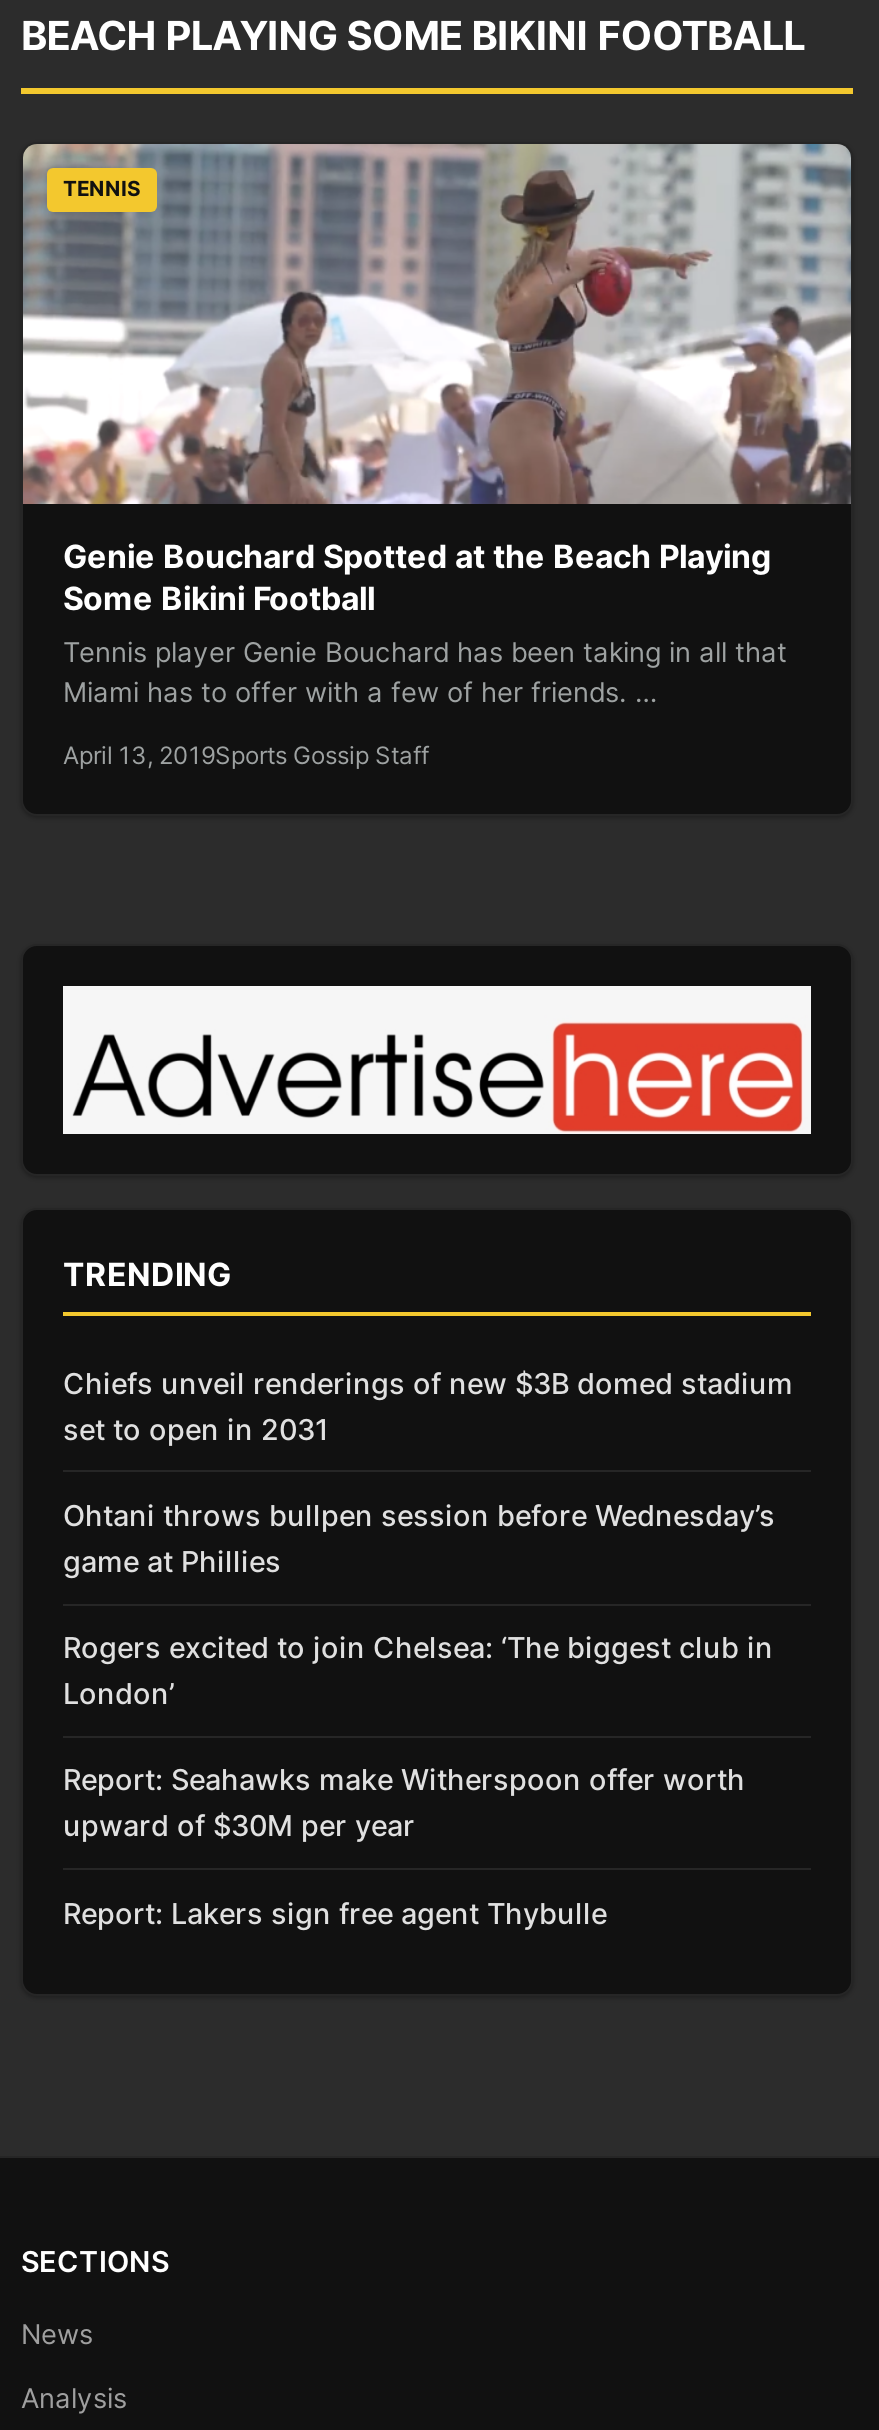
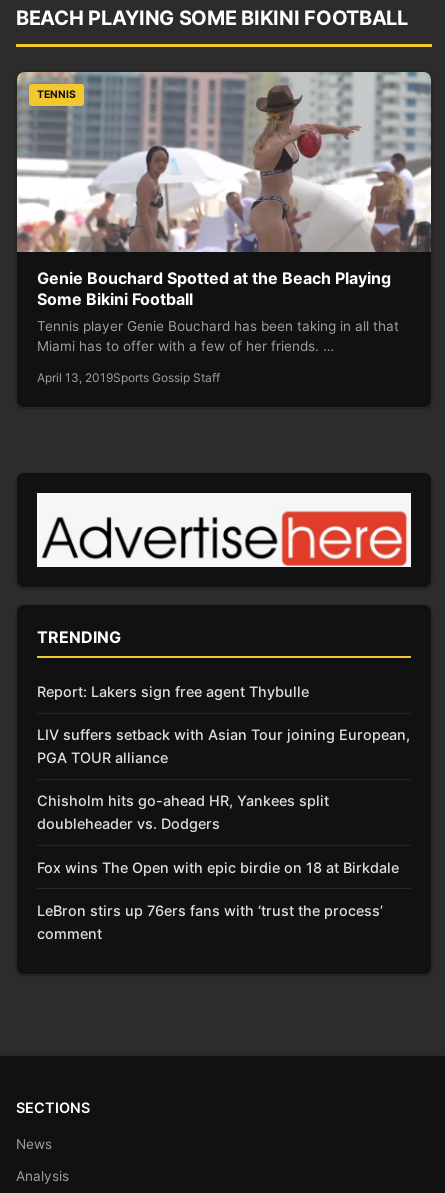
- Chiefs unveil renderings of new $3B domed stadium
- set to open in 2031
- Ohtani throws bullpen session before Wednesday’s
- game at Phillies
- Rogers excited to join Chelsea: ‘The biggest club in
- London’
- Report: Seahawks make Witherspoon offer worth
- upward of $30M per year

moved up: Report: Lakers sign free agent Thybulle

+ LIV suffers setback with Asian Tour joining European,
+ PGA TOUR alliance
+ Chisholm hits go-ahead HR, Yankees split
+ doubleheader vs. Dodgers
+ Fox wins The Open with epic birdie on 18 at Birkdale
+ LeBron stirs up 76ers fans with ‘trust the process’
+ comment
